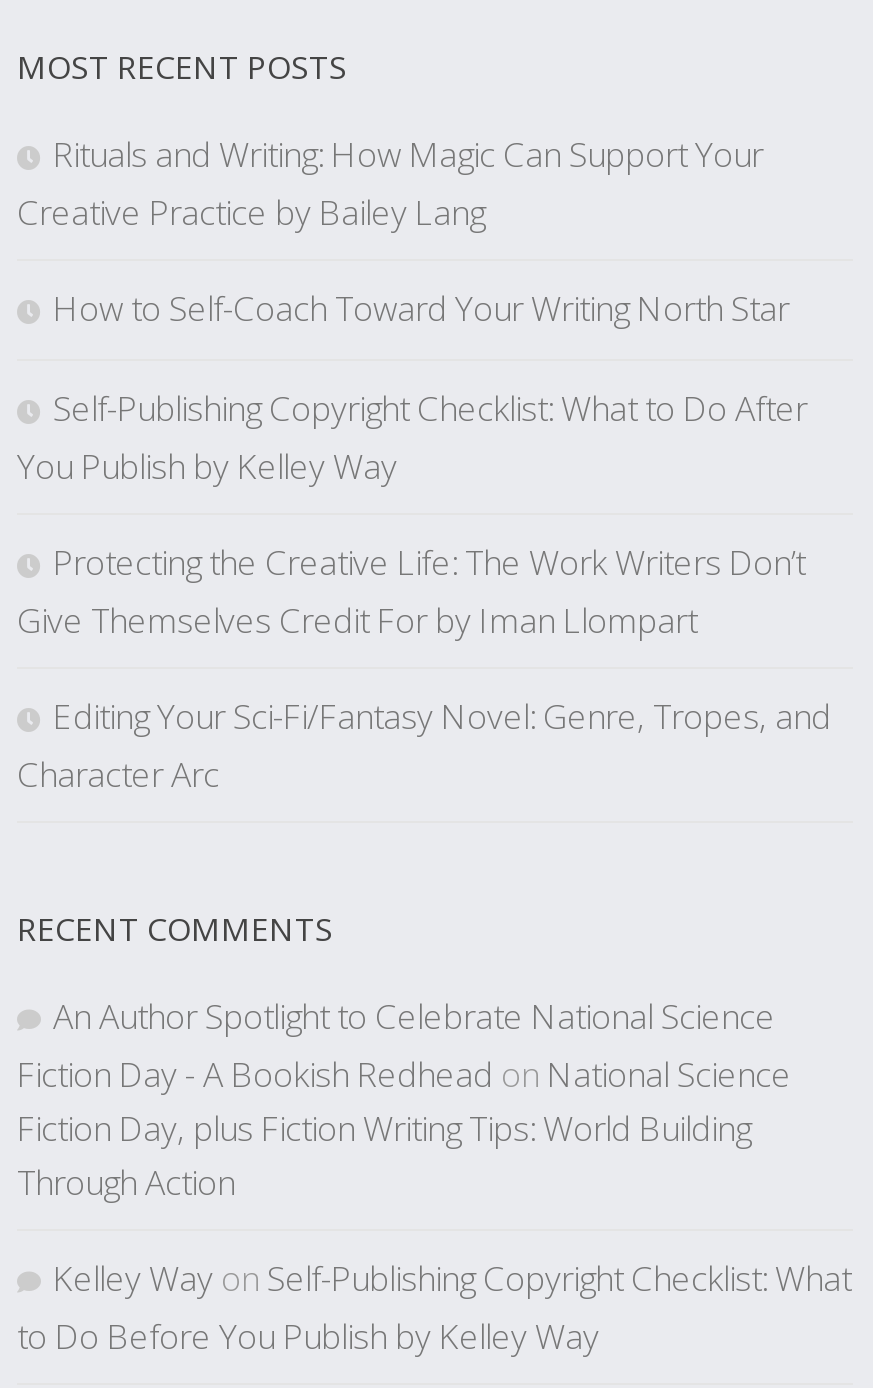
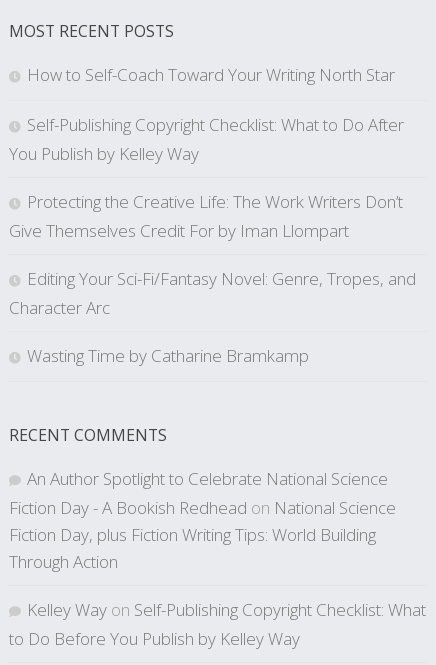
- Rituals and Writing: How Magic Can Support Your
- Creative Practice by Bailey Lang

moved up: How to Self-Coach Toward Your Writing North Star | Self-Publishing Copyright Checklist: What to Do After | You Publish by Kelley Way | Protecting the Creative Life: The Work Writers Don’t | Give Themselves Credit For by Iman Llompart | Editing Your Sci-Fi/Fantasy Novel: Genre, Tropes, and | Character Arc

+ Wasting Time by Catharine Bramkamp
